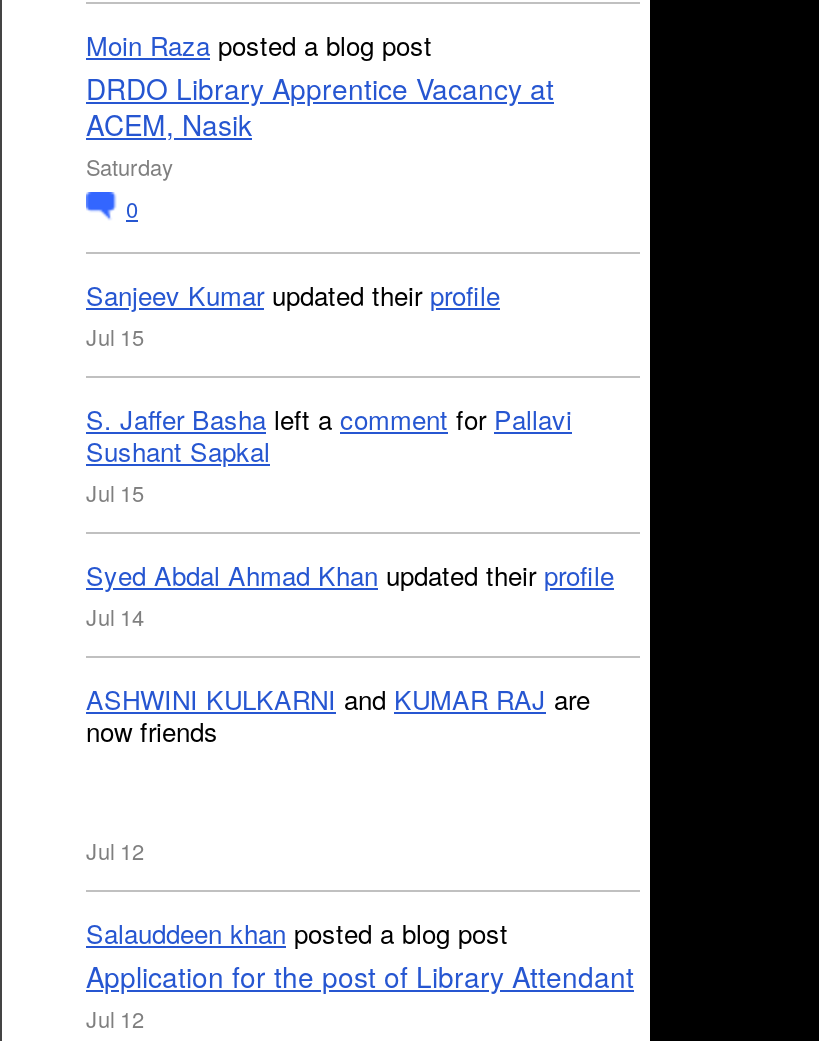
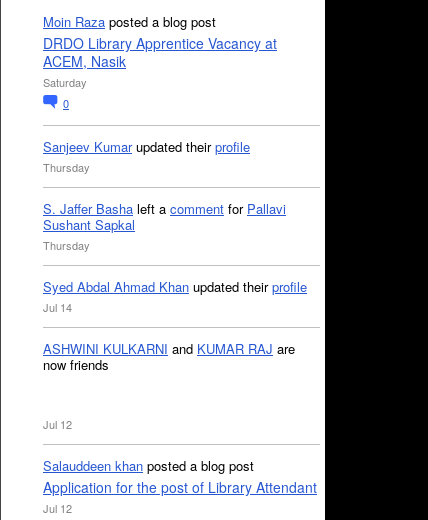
- Jul 15
+ Thursday

- Jul 15
+ Thursday
